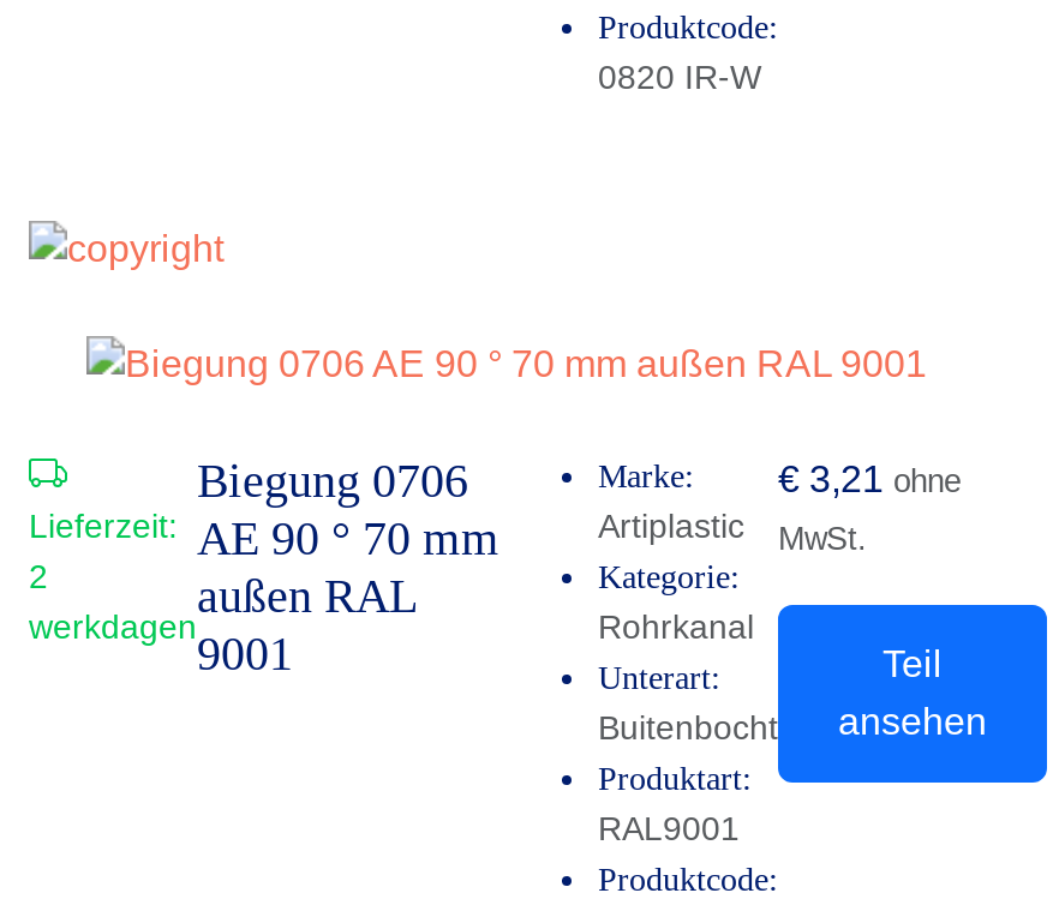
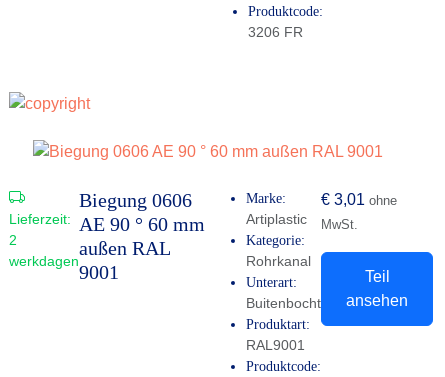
- 0820 IR-W
+ 3206 FR

- Biegung 0706
+ Biegung 0606

- €3,21 ohne
+ €3,01 ohne

- Lieferzeit: AE 90 ° 70 mm
+ Lieferzeit: AE 90 ° 60 mm
